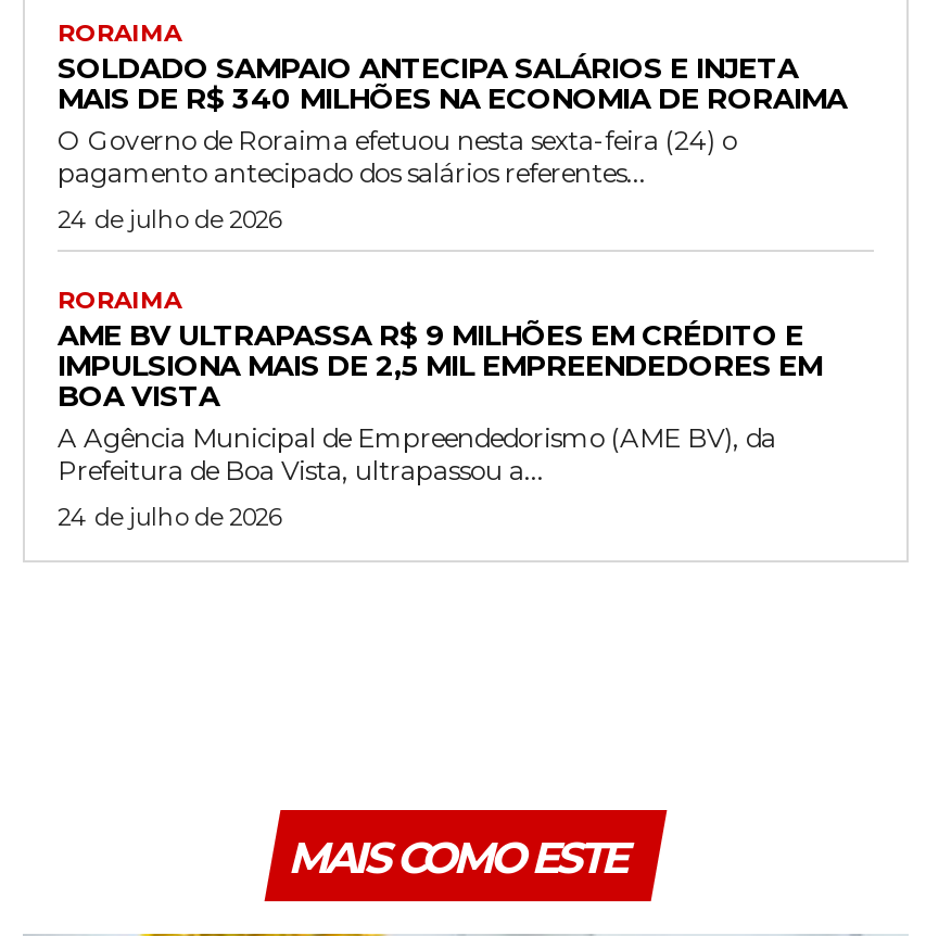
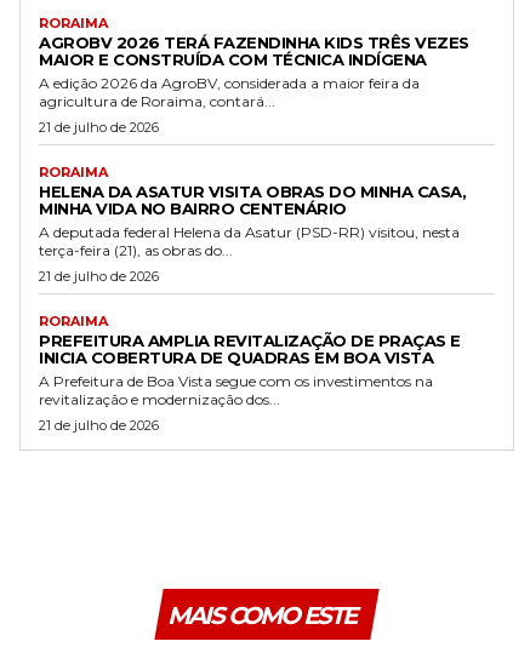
- SOLDADO SAMPAIO ANTECIPA SALÁRIOS E INJETA
- MAIS DE R$ 340 MILHÕES NA ECONOMIA DE RORAIMA
- O Governo de Roraima efetuou nesta sexta-feira (24) o
- pagamento antecipado dos salários referentes...
+ AGROBV 2026 TERÁ FAZENDINHA KIDS TRÊS VEZES
+ MAIOR E CONSTRUÍDA COM TÉCNICA INDÍGENA
+ A edição 2026 da AgroBV, considerada a maior feira da
+ agricultura de Roraima, contará...

- 24 de julho de 2026
+ 21 de julho de 2026

- AME BV ULTRAPASSA R$ 9 MILHÕES EM CRÉDITO E
- IMPULSIONA MAIS DE 2,5 MIL EMPREENDEDORES EM
- BOA VISTA
- A Agência Municipal de Empreendedorismo (AME BV), da
- Prefeitura de Boa Vista, ultrapassou a...
- 24 de julho de 2026
+ HELENA DA ASATUR VISITA OBRAS DO MINHA CASA,
+ MINHA VIDA NO BAIRRO CENTENÁRIO
+ A deputada federal Helena da Asatur (PSD-RR) visitou, nesta
+ terça-feira (21), as obras do...
+ 21 de julho de 2026
+ RORAIMA
+ PREFEITURA AMPLIA REVITALIZAÇÃO DE PRAÇAS E
+ INICIA COBERTURA DE QUADRAS EM BOA VISTA
+ A Prefeitura de Boa Vista segue com os investimentos na
+ revitalização e modernização dos...
+ 21 de julho de 2026
